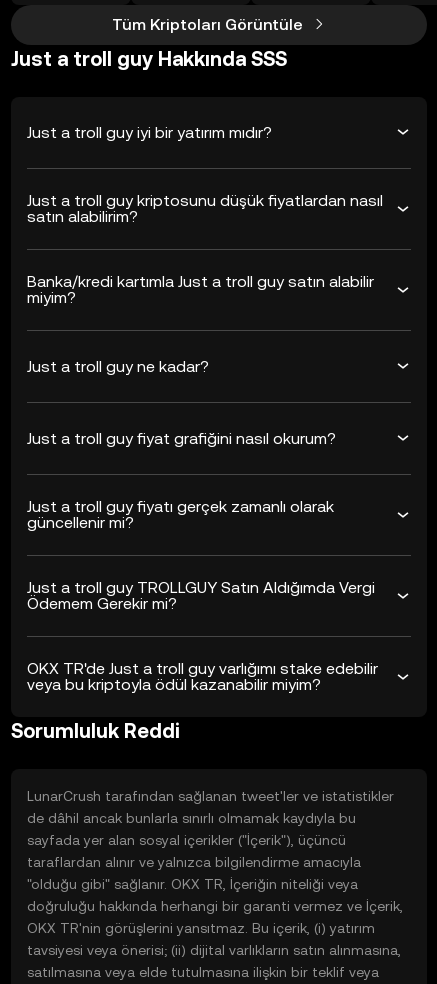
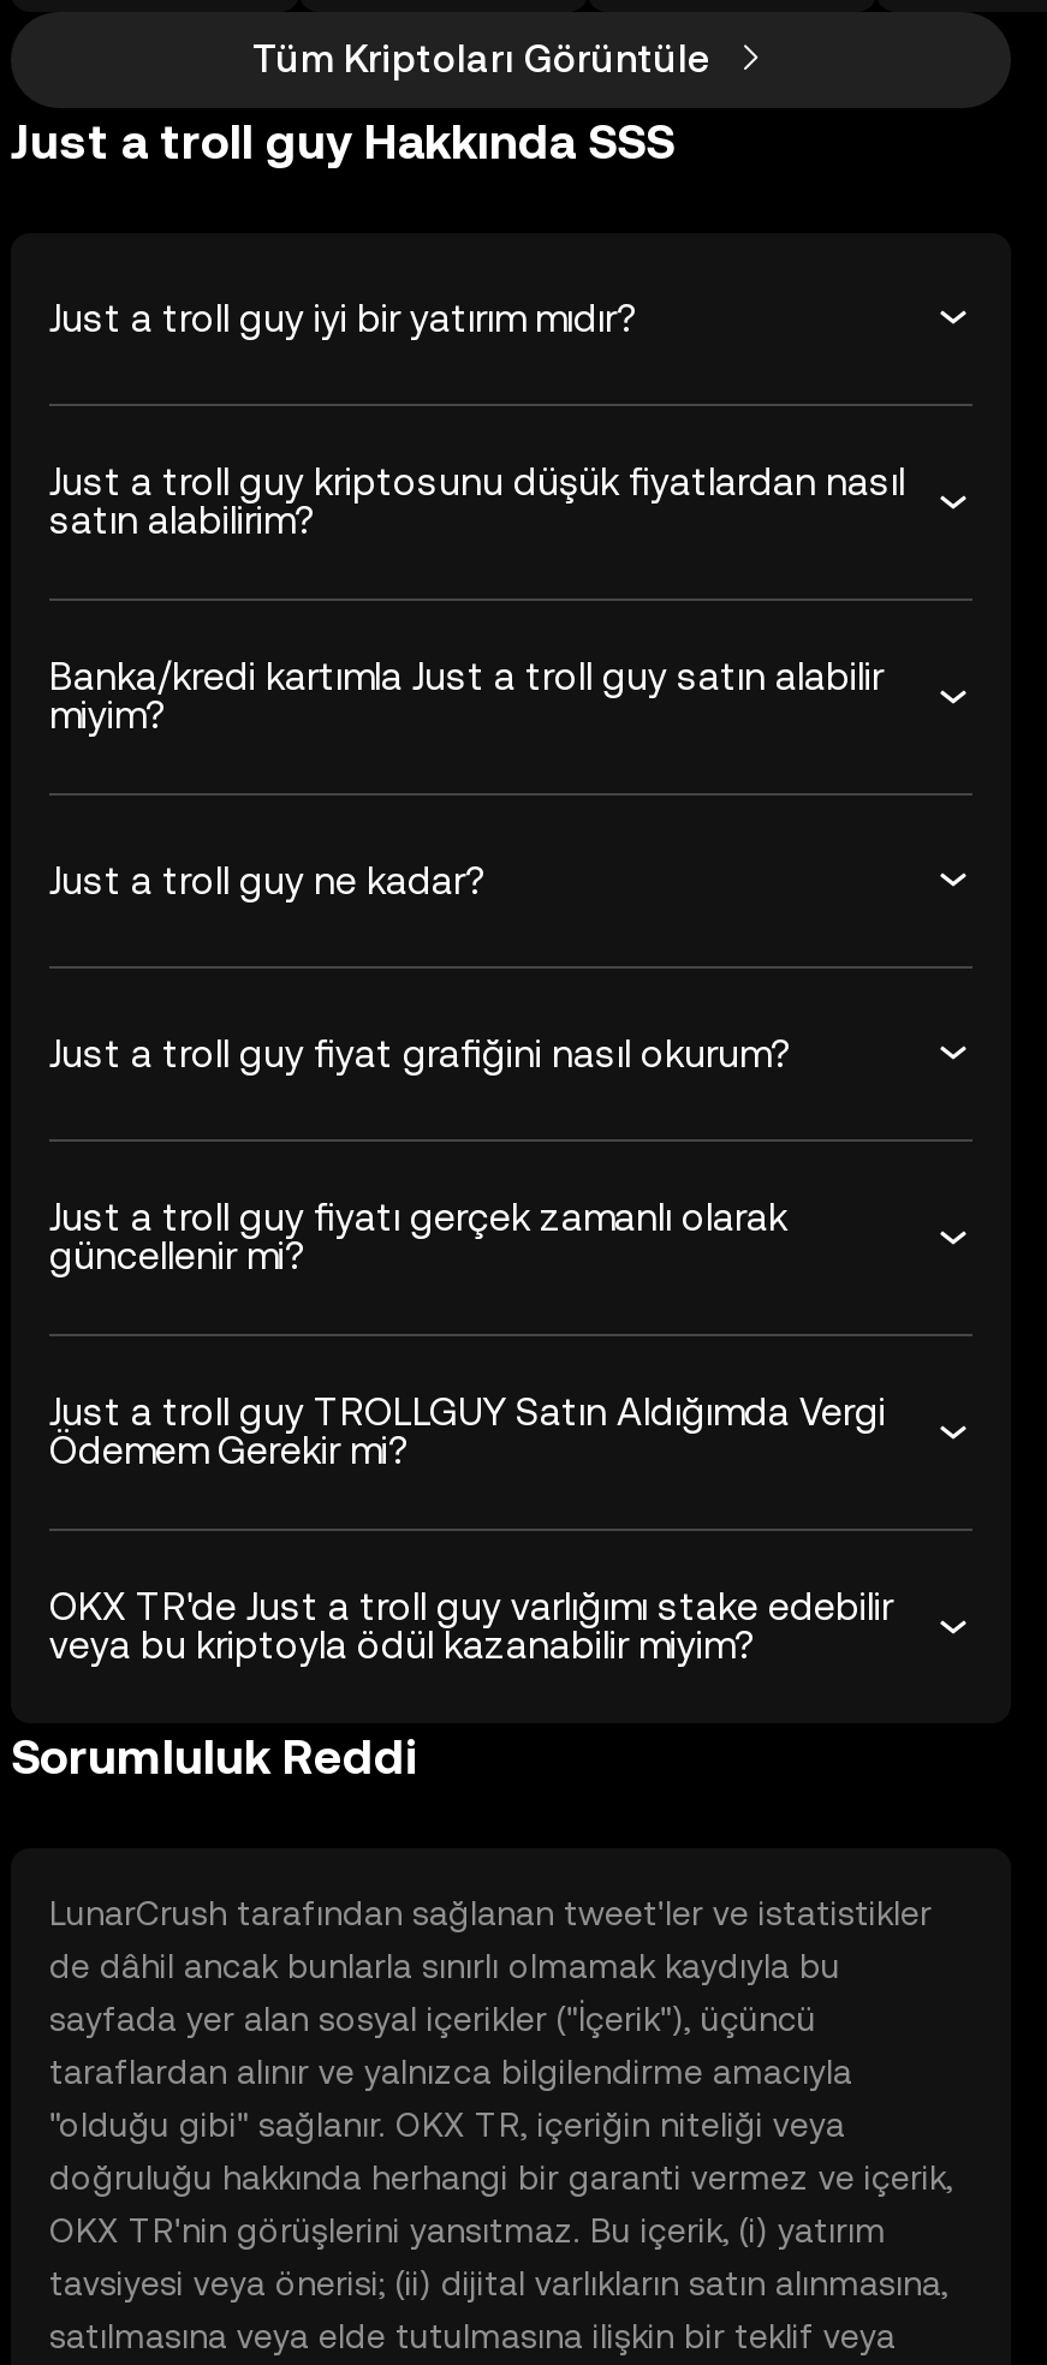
- "olduğu gibi" sağlanır. OKX TR, İçeriğin niteliği veya
+ "olduğu gibi" sağlanır. OKX TR, içeriğin niteliği veya

- doğruluğu hakkında herhangi bir garanti vermez ve İçerik,
+ doğruluğu hakkında herhangi bir garanti vermez ve içerik,
